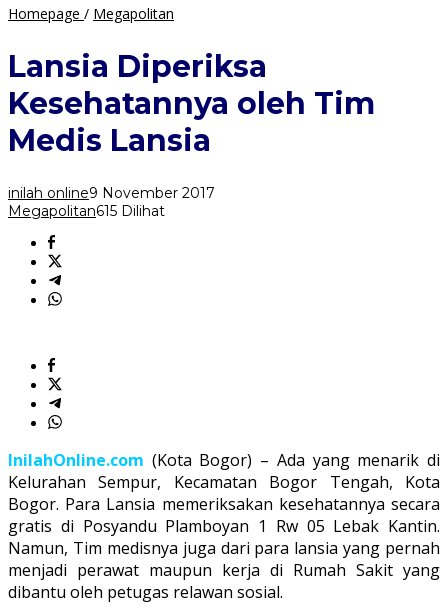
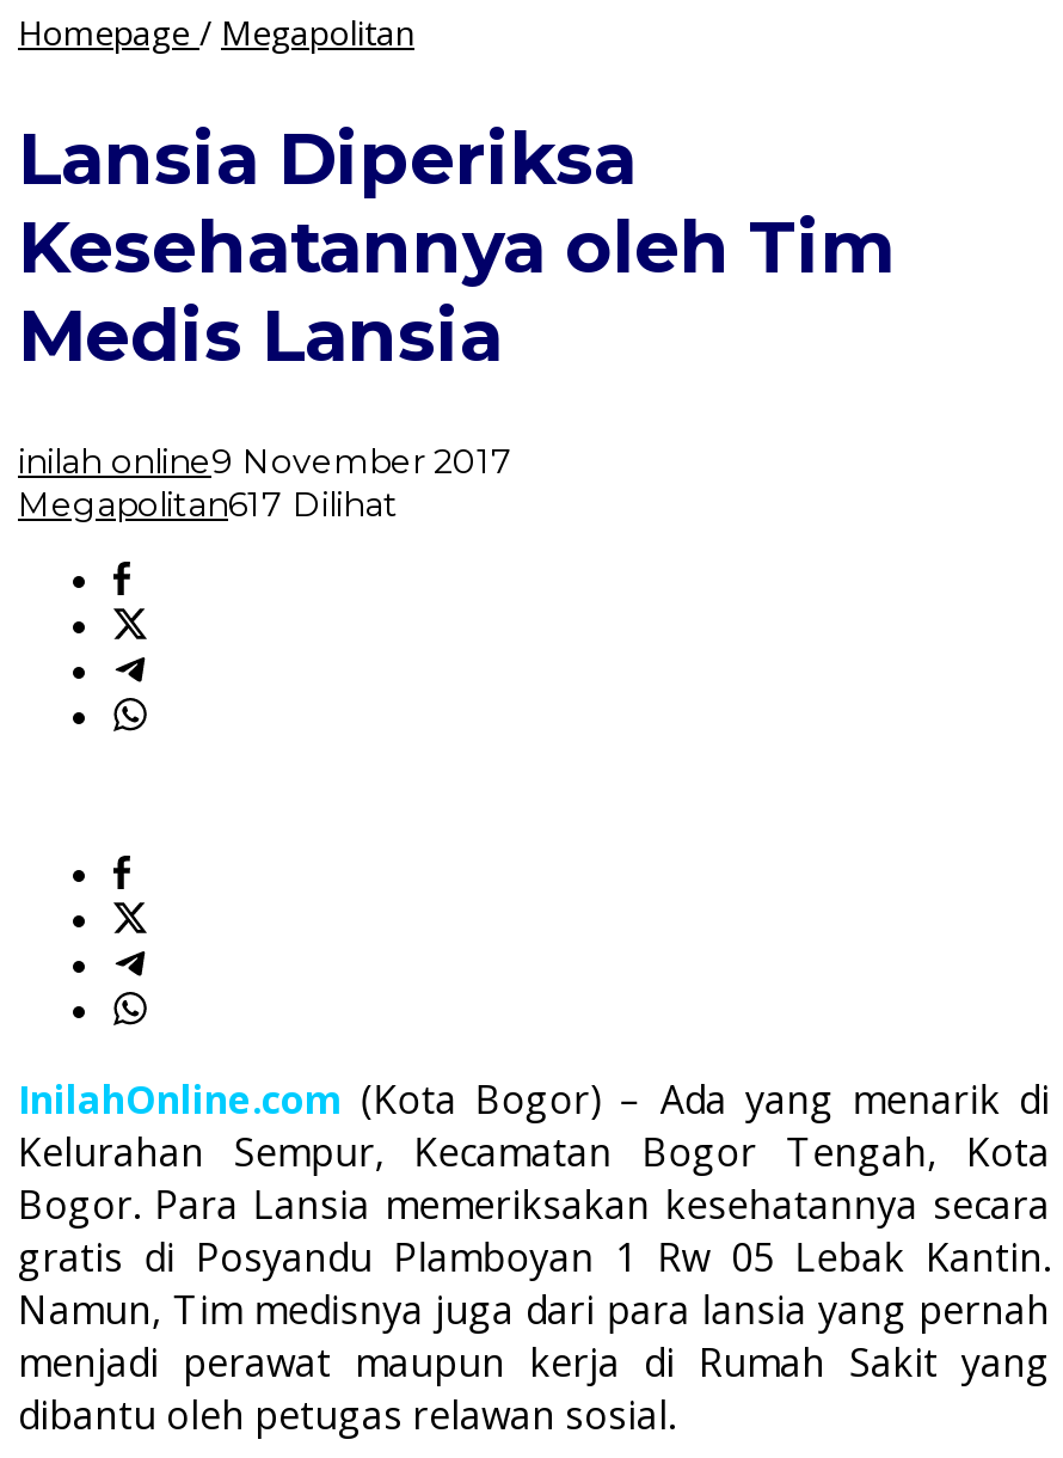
- Megapolitan615 Dilihat
+ Megapolitan617 Dilihat
